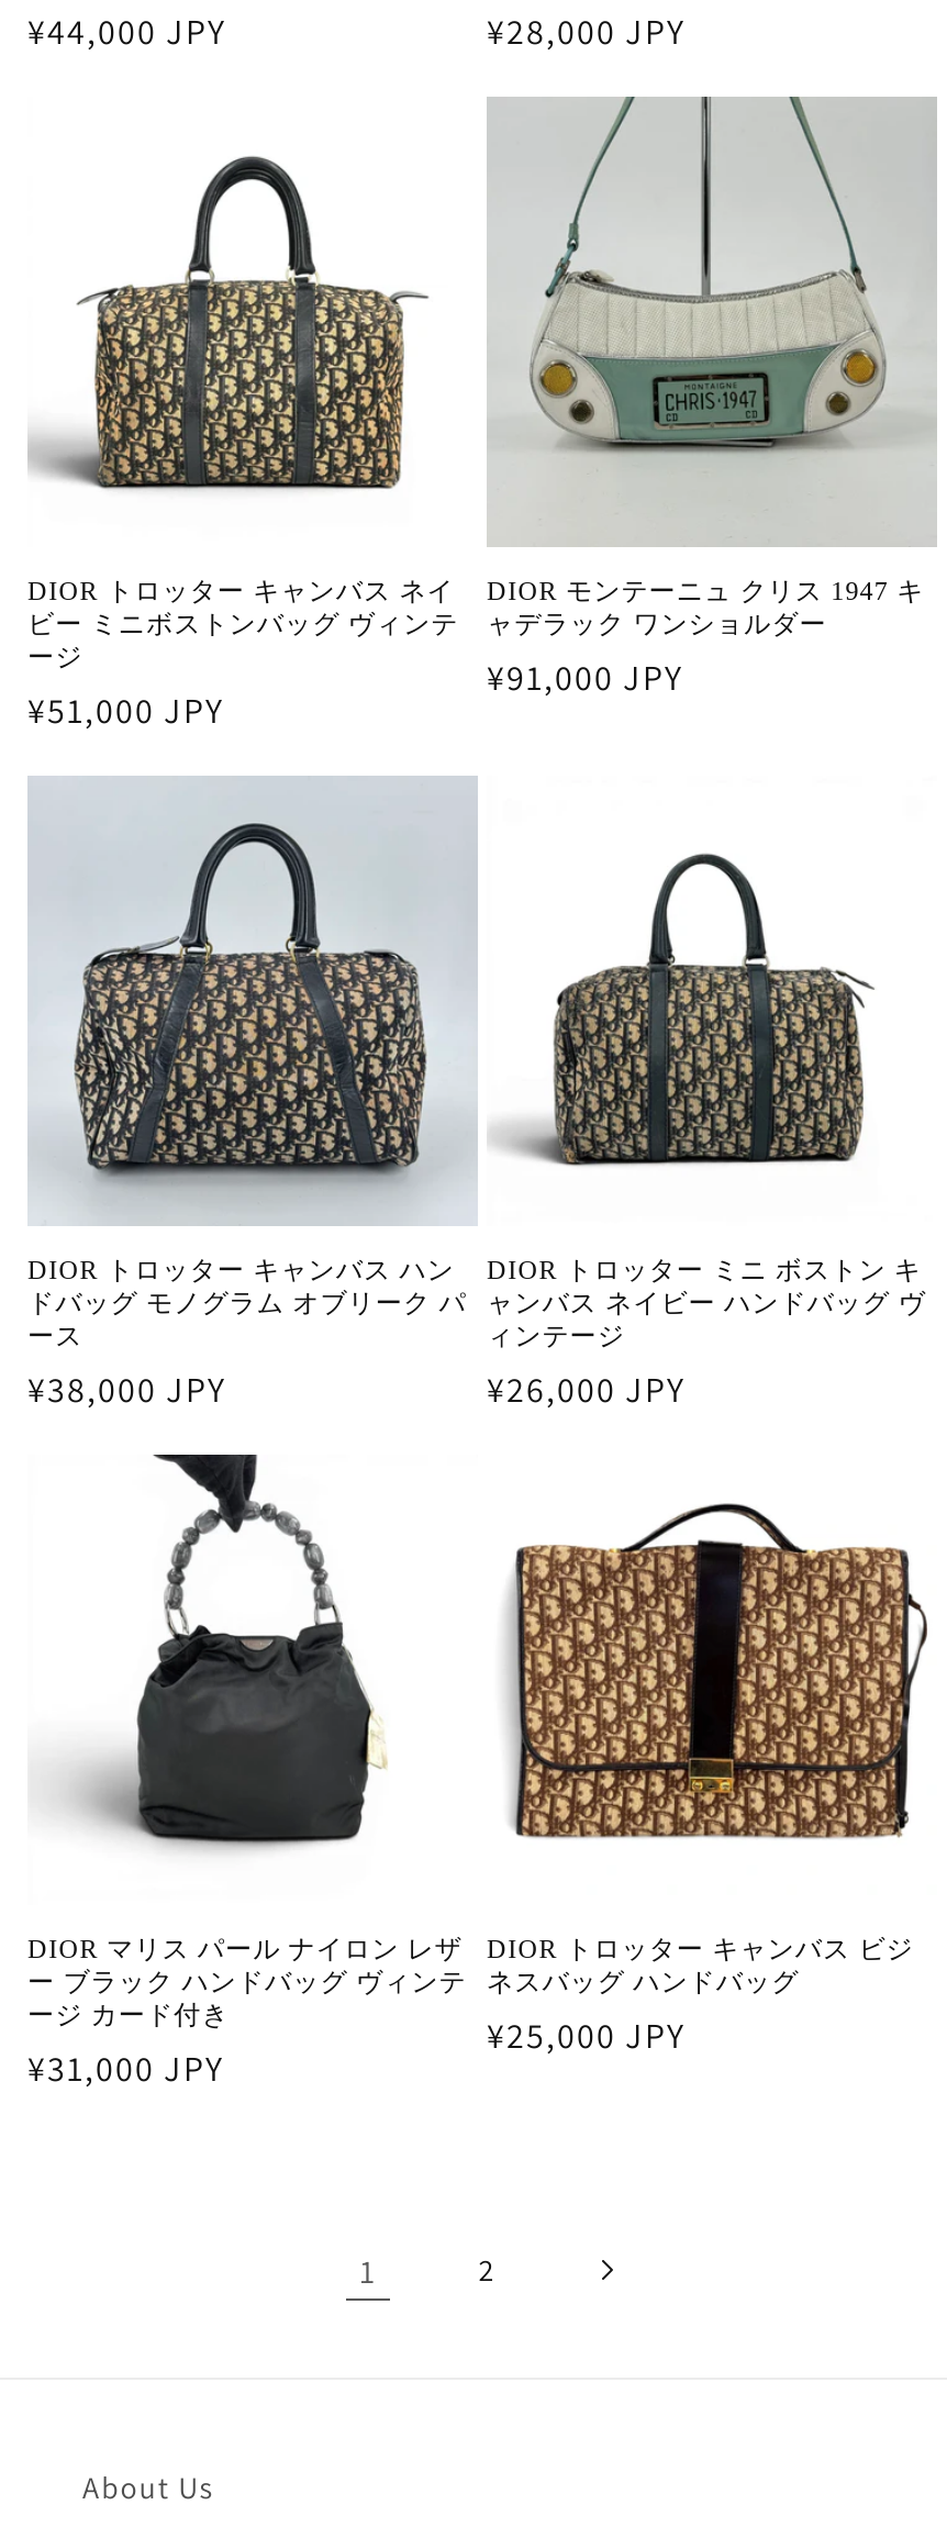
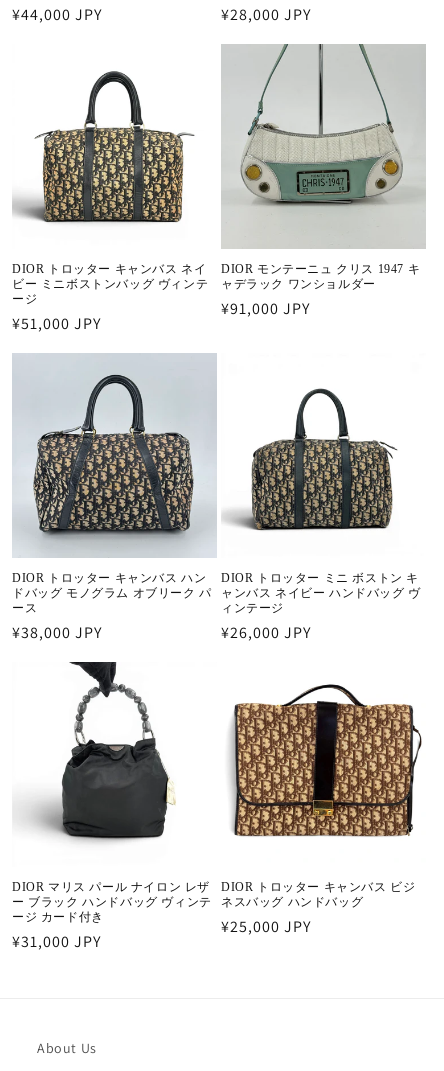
- 1
- 2
